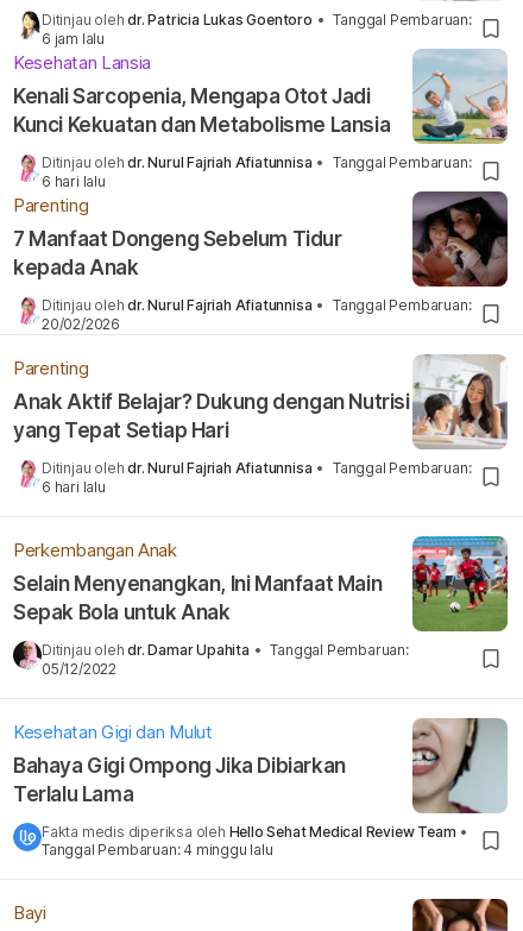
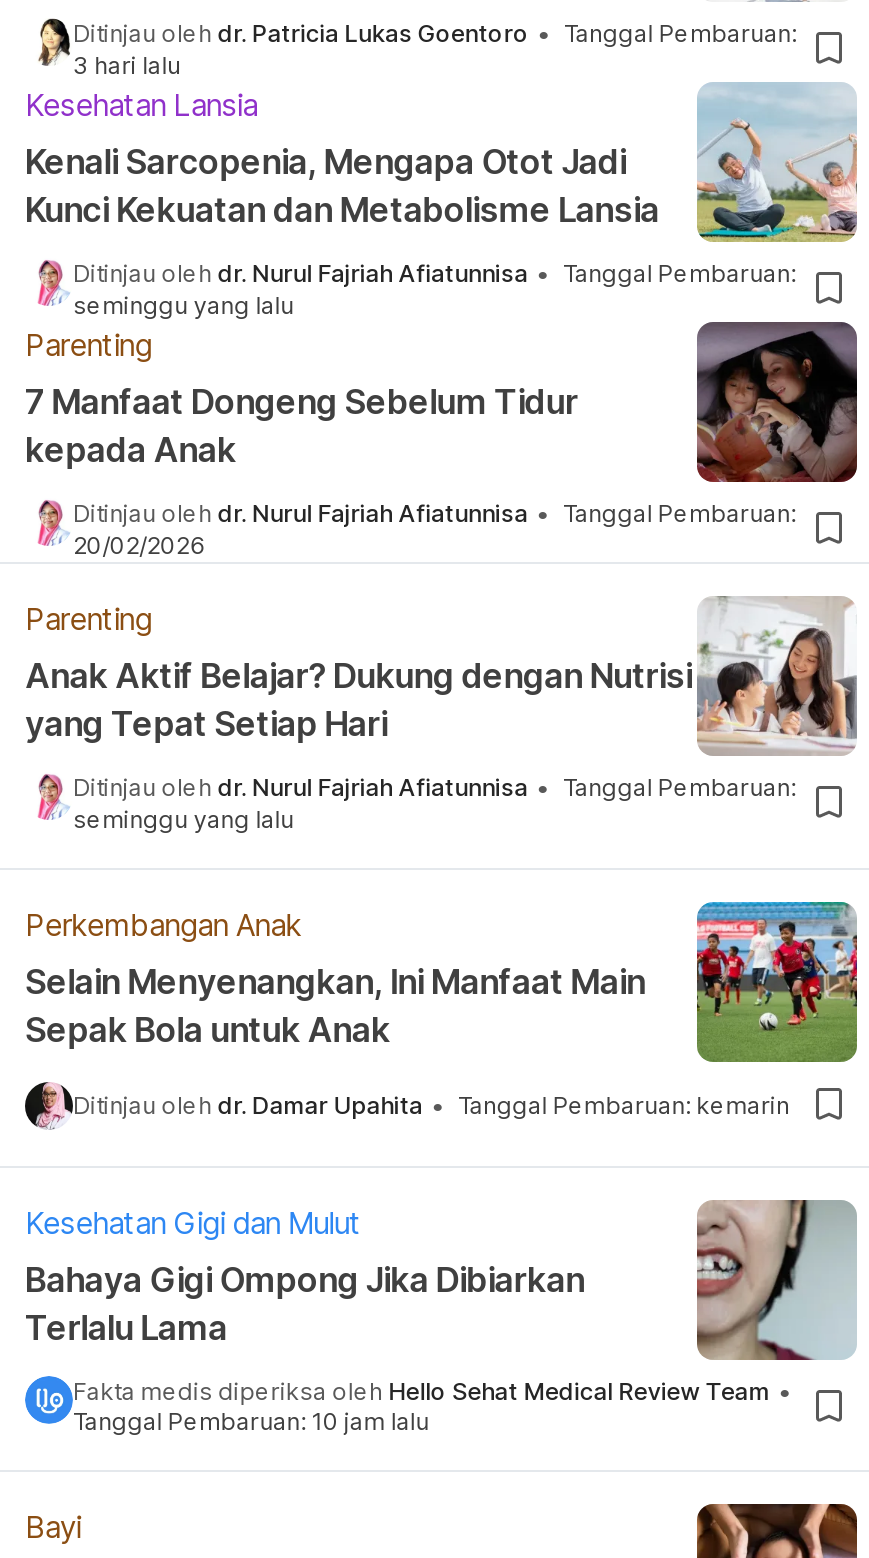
- 6 jam lalu
+ 3 hari lalu

- 6 hari lalu
+ seminggu yang lalu

- 6 hari lalu
+ seminggu yang lalu

- Ditinjau oleh dr. Damar Upahita • Tanggal Pembaruan:
- 05/12/2022
+ Ditinjau oleh dr. Damar Upahita • Tanggal Pembaruan: kemarin

- Tanggal Pembaruan: 4 minggu lalu
+ Tanggal Pembaruan: 10 jam lalu
